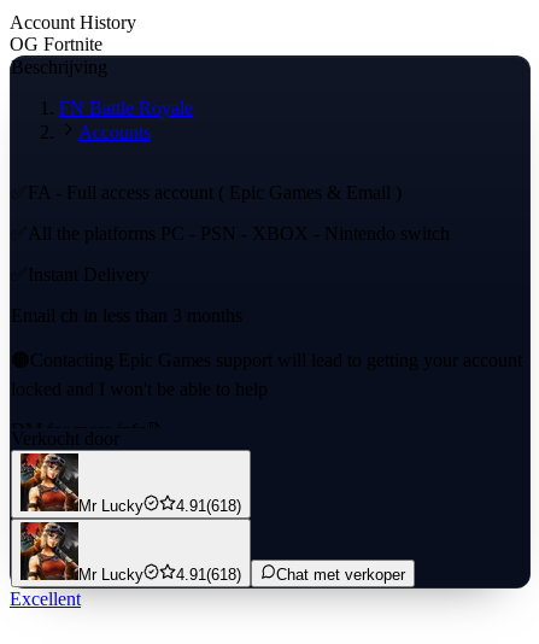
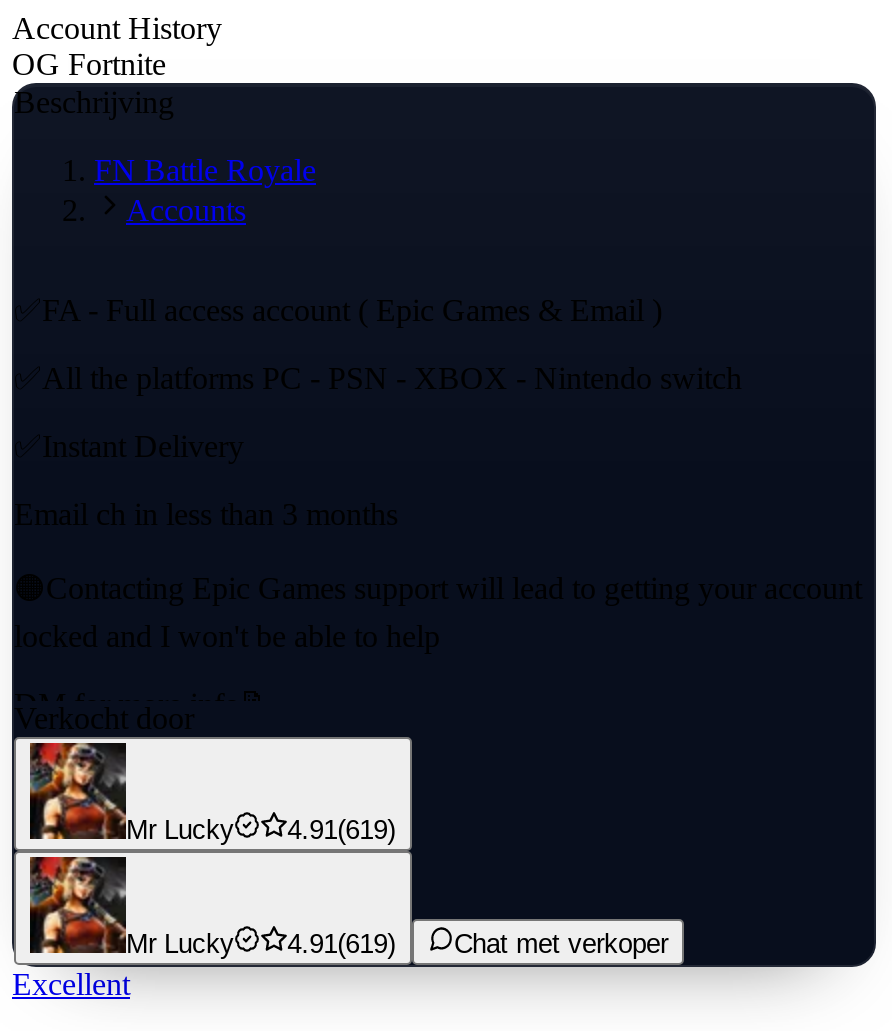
- Mr Lucky 4.91(618)
+ Mr Lucky 4.91(619)

- Mr Lucky 4.91(618) Chat met verkoper
+ Mr Lucky 4.91(619) Chat met verkoper
